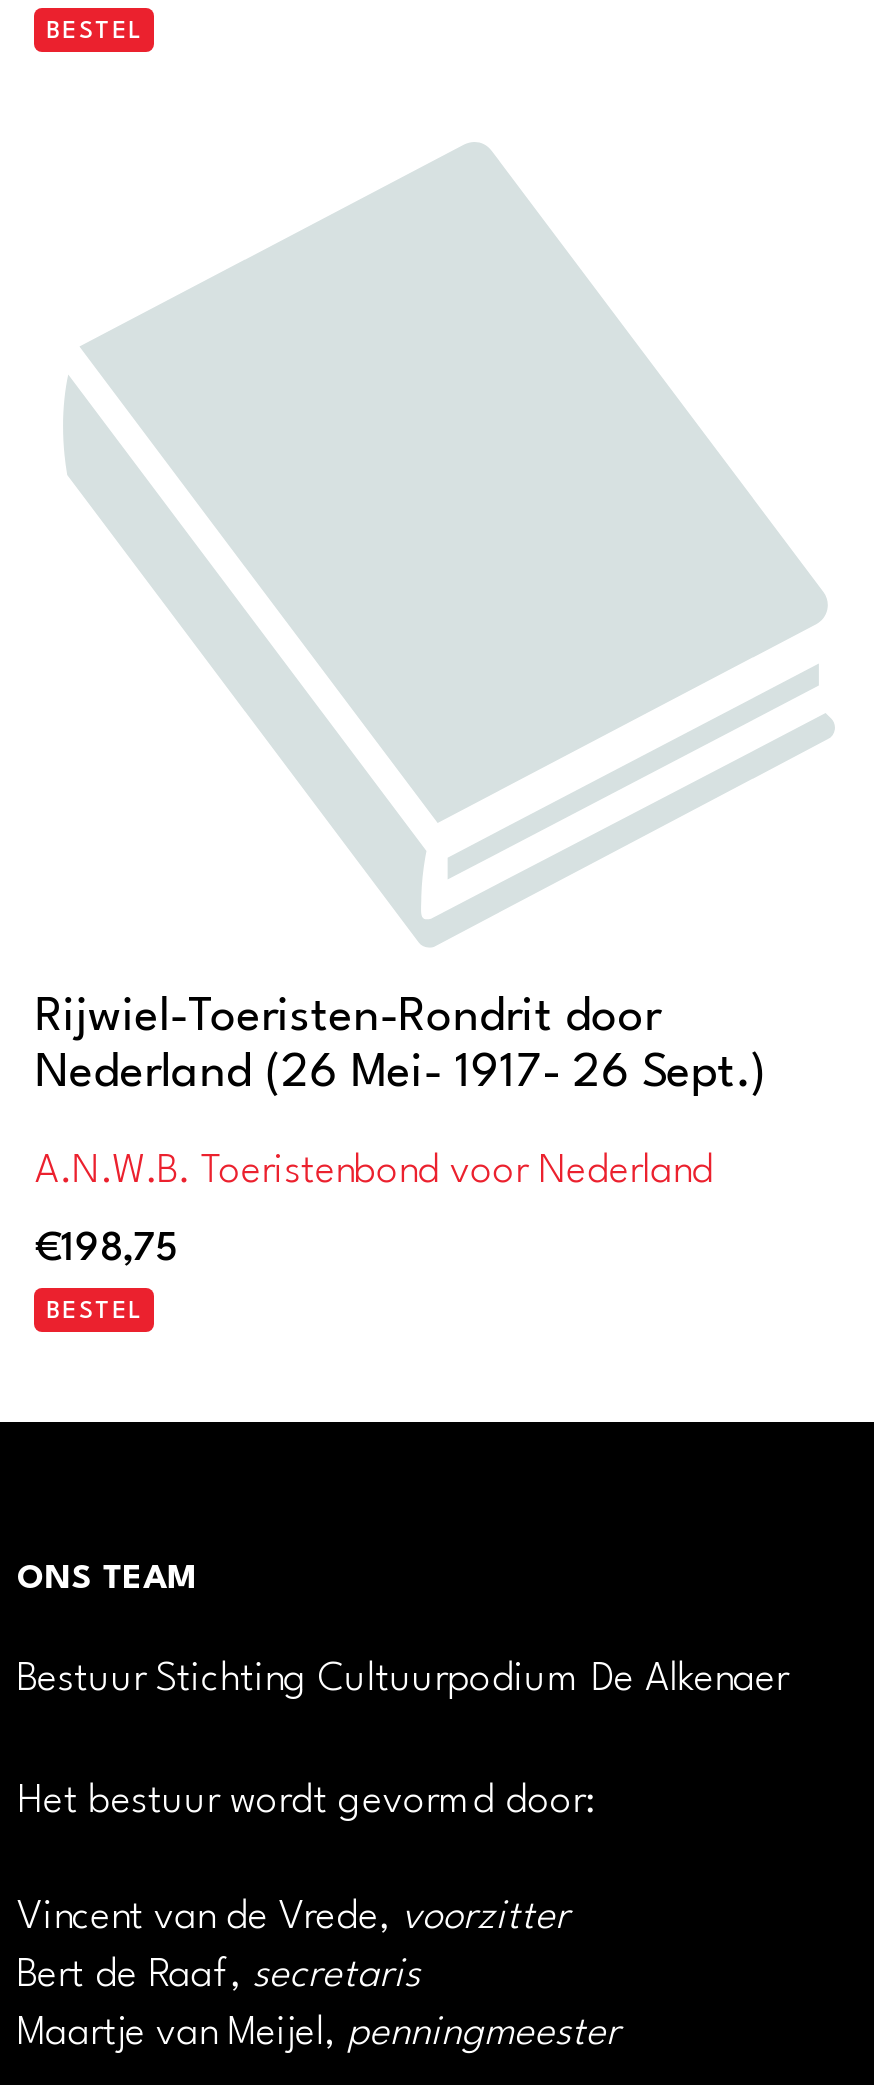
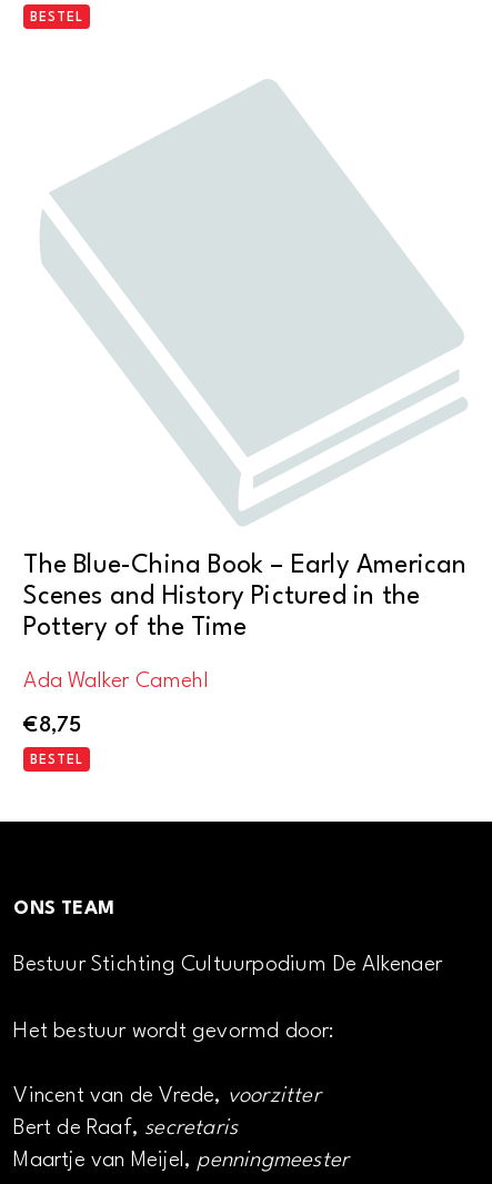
- Rijwiel-Toeristen-Rondrit door
- Nederland (26 Mei- 1917- 26 Sept.)
+ The Blue-China Book – Early American
+ Scenes and History Pictured in the
+ Pottery of the Time

- A.N.W.B. Toeristenbond voor Nederland
+ Ada Walker Camehl

- €198,75
+ €8,75
